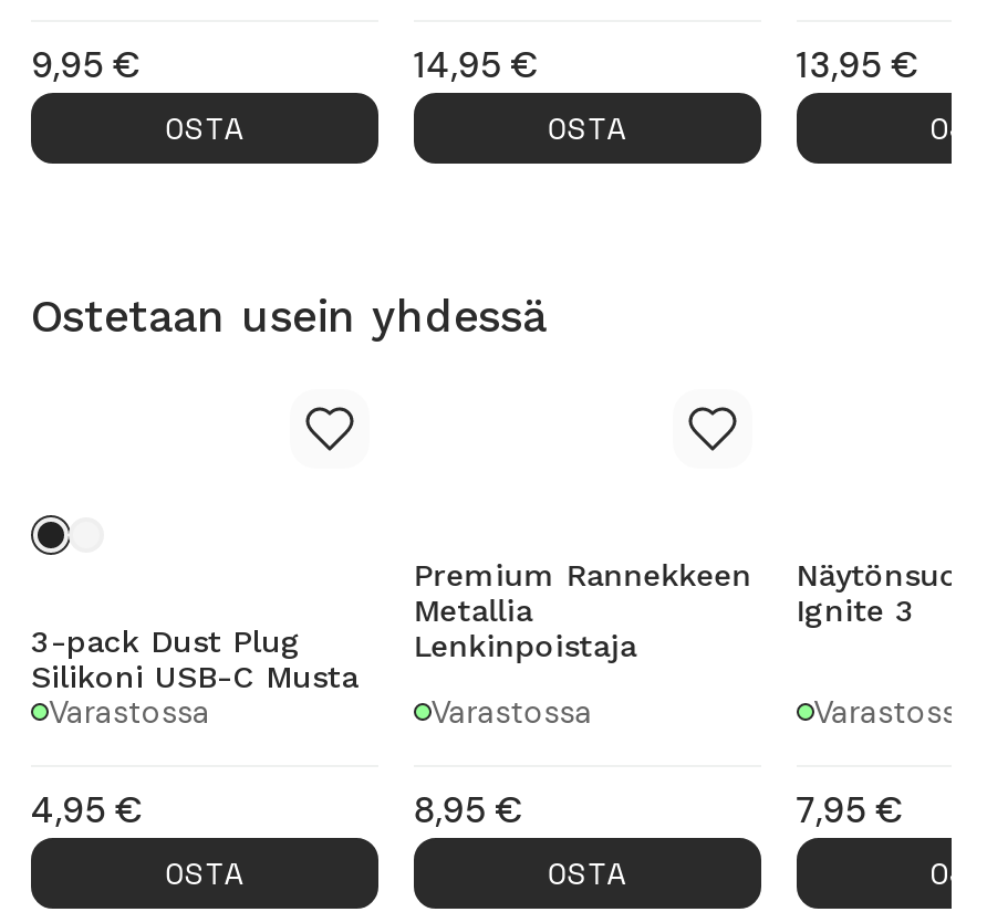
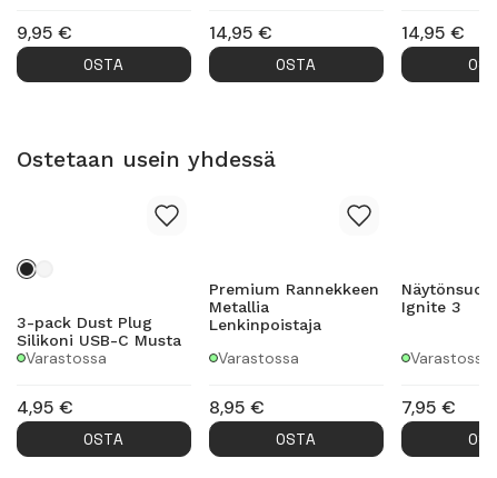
- 13,95 €
+ 14,95 €
